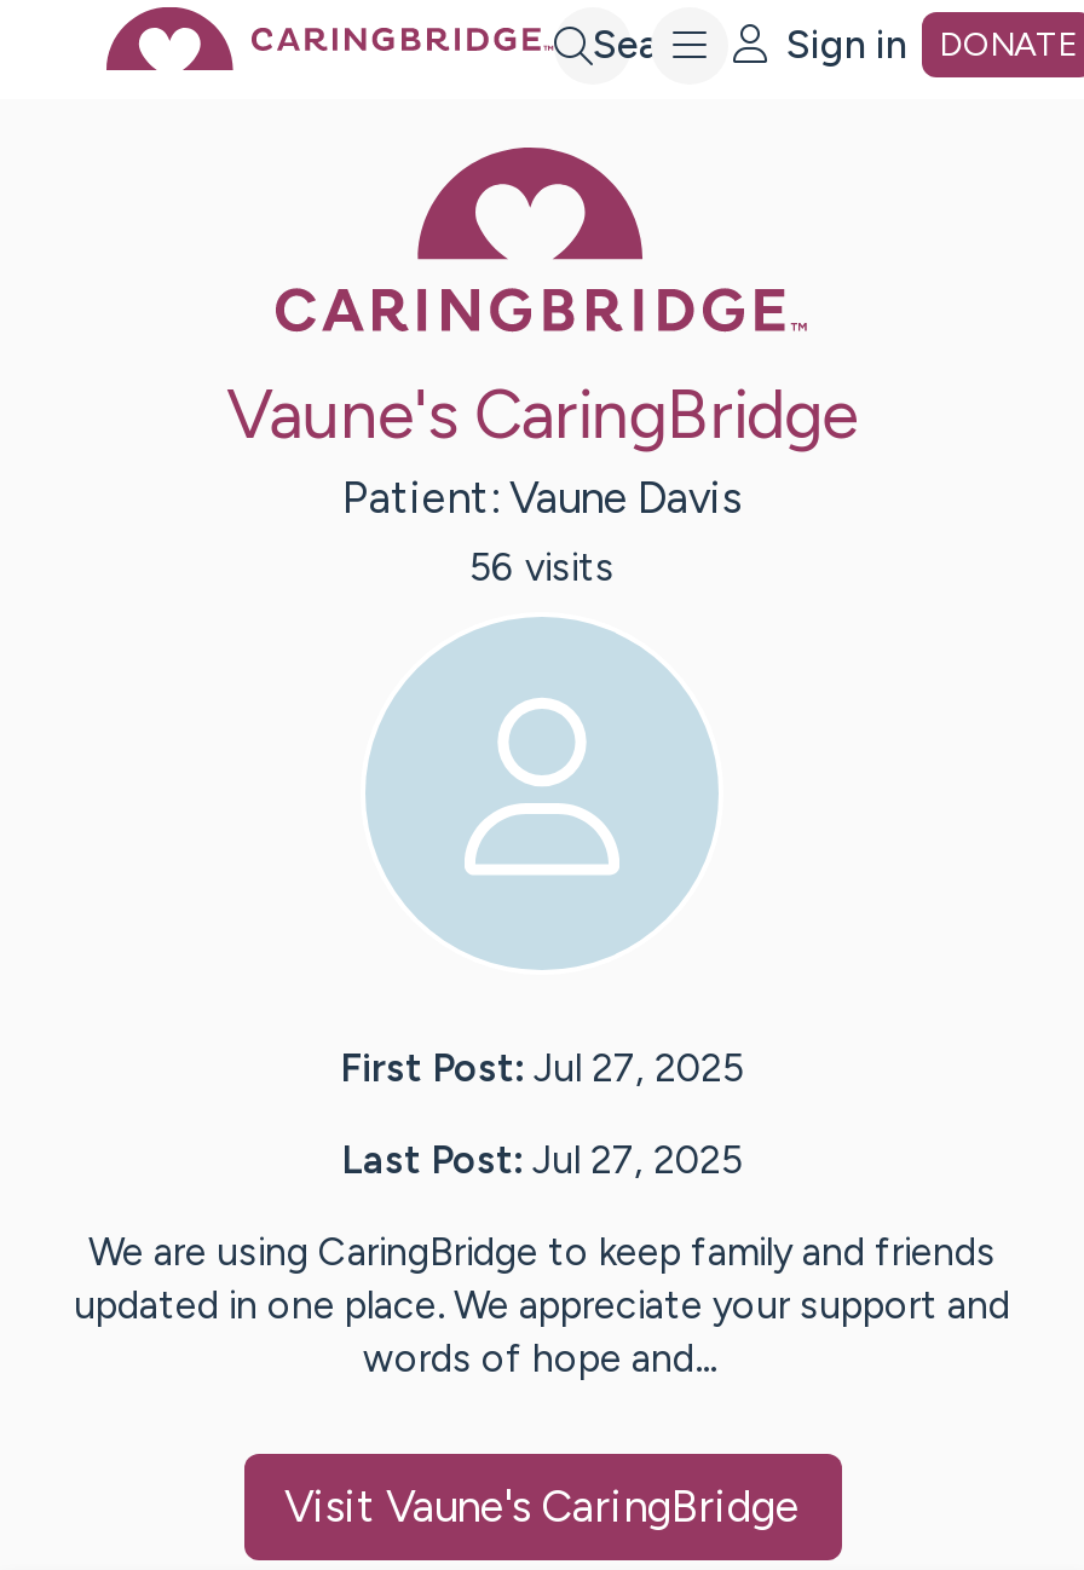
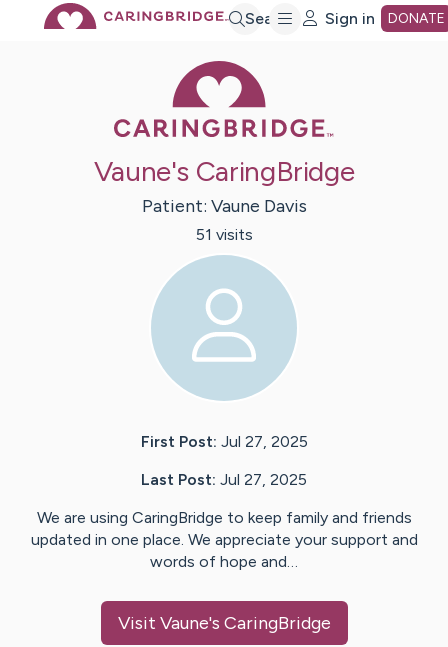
- 56 visits
+ 51 visits
